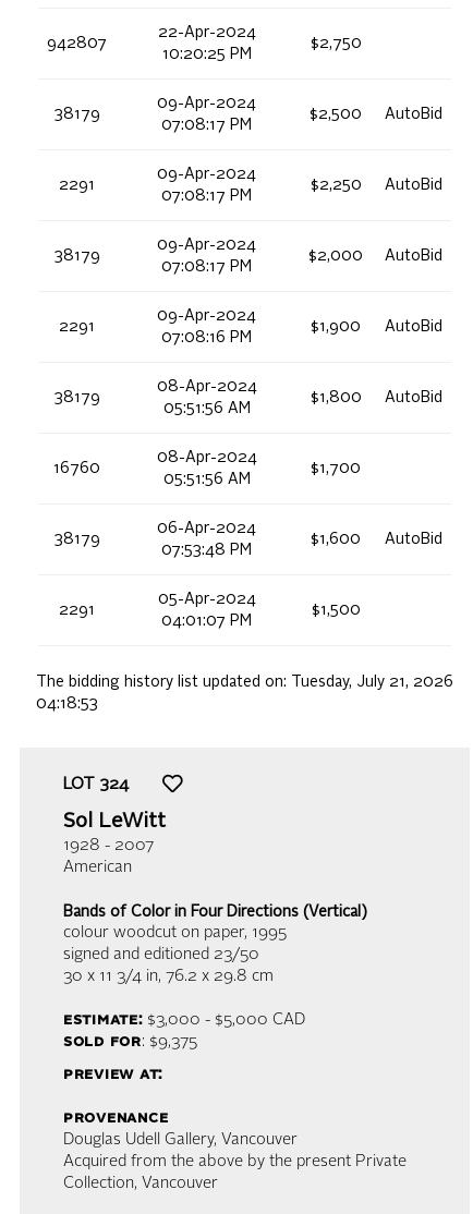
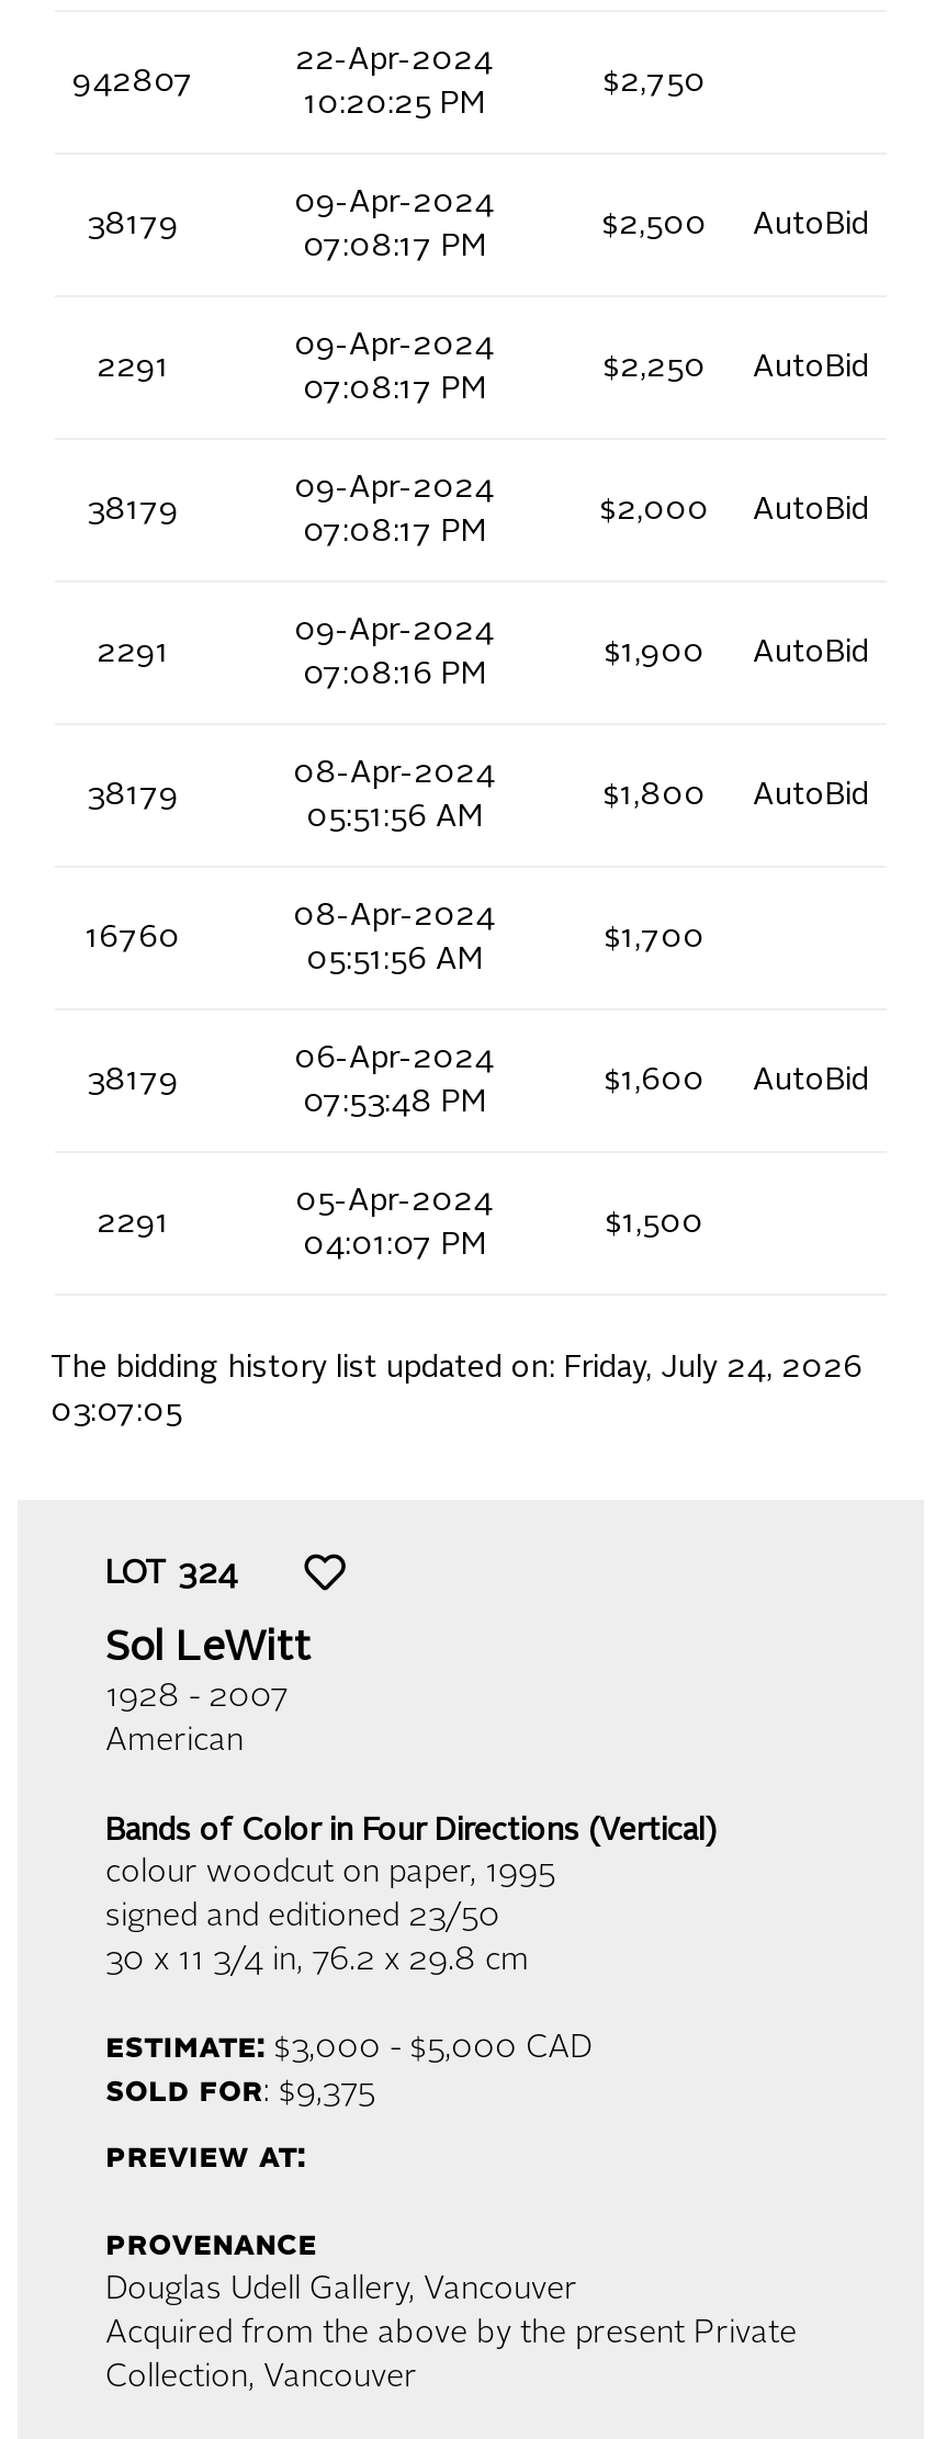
- The bidding history list updated on: Tuesday, July 21, 2026
+ The bidding history list updated on: Friday, July 24, 2026

- 04:18:53
+ 03:07:05
